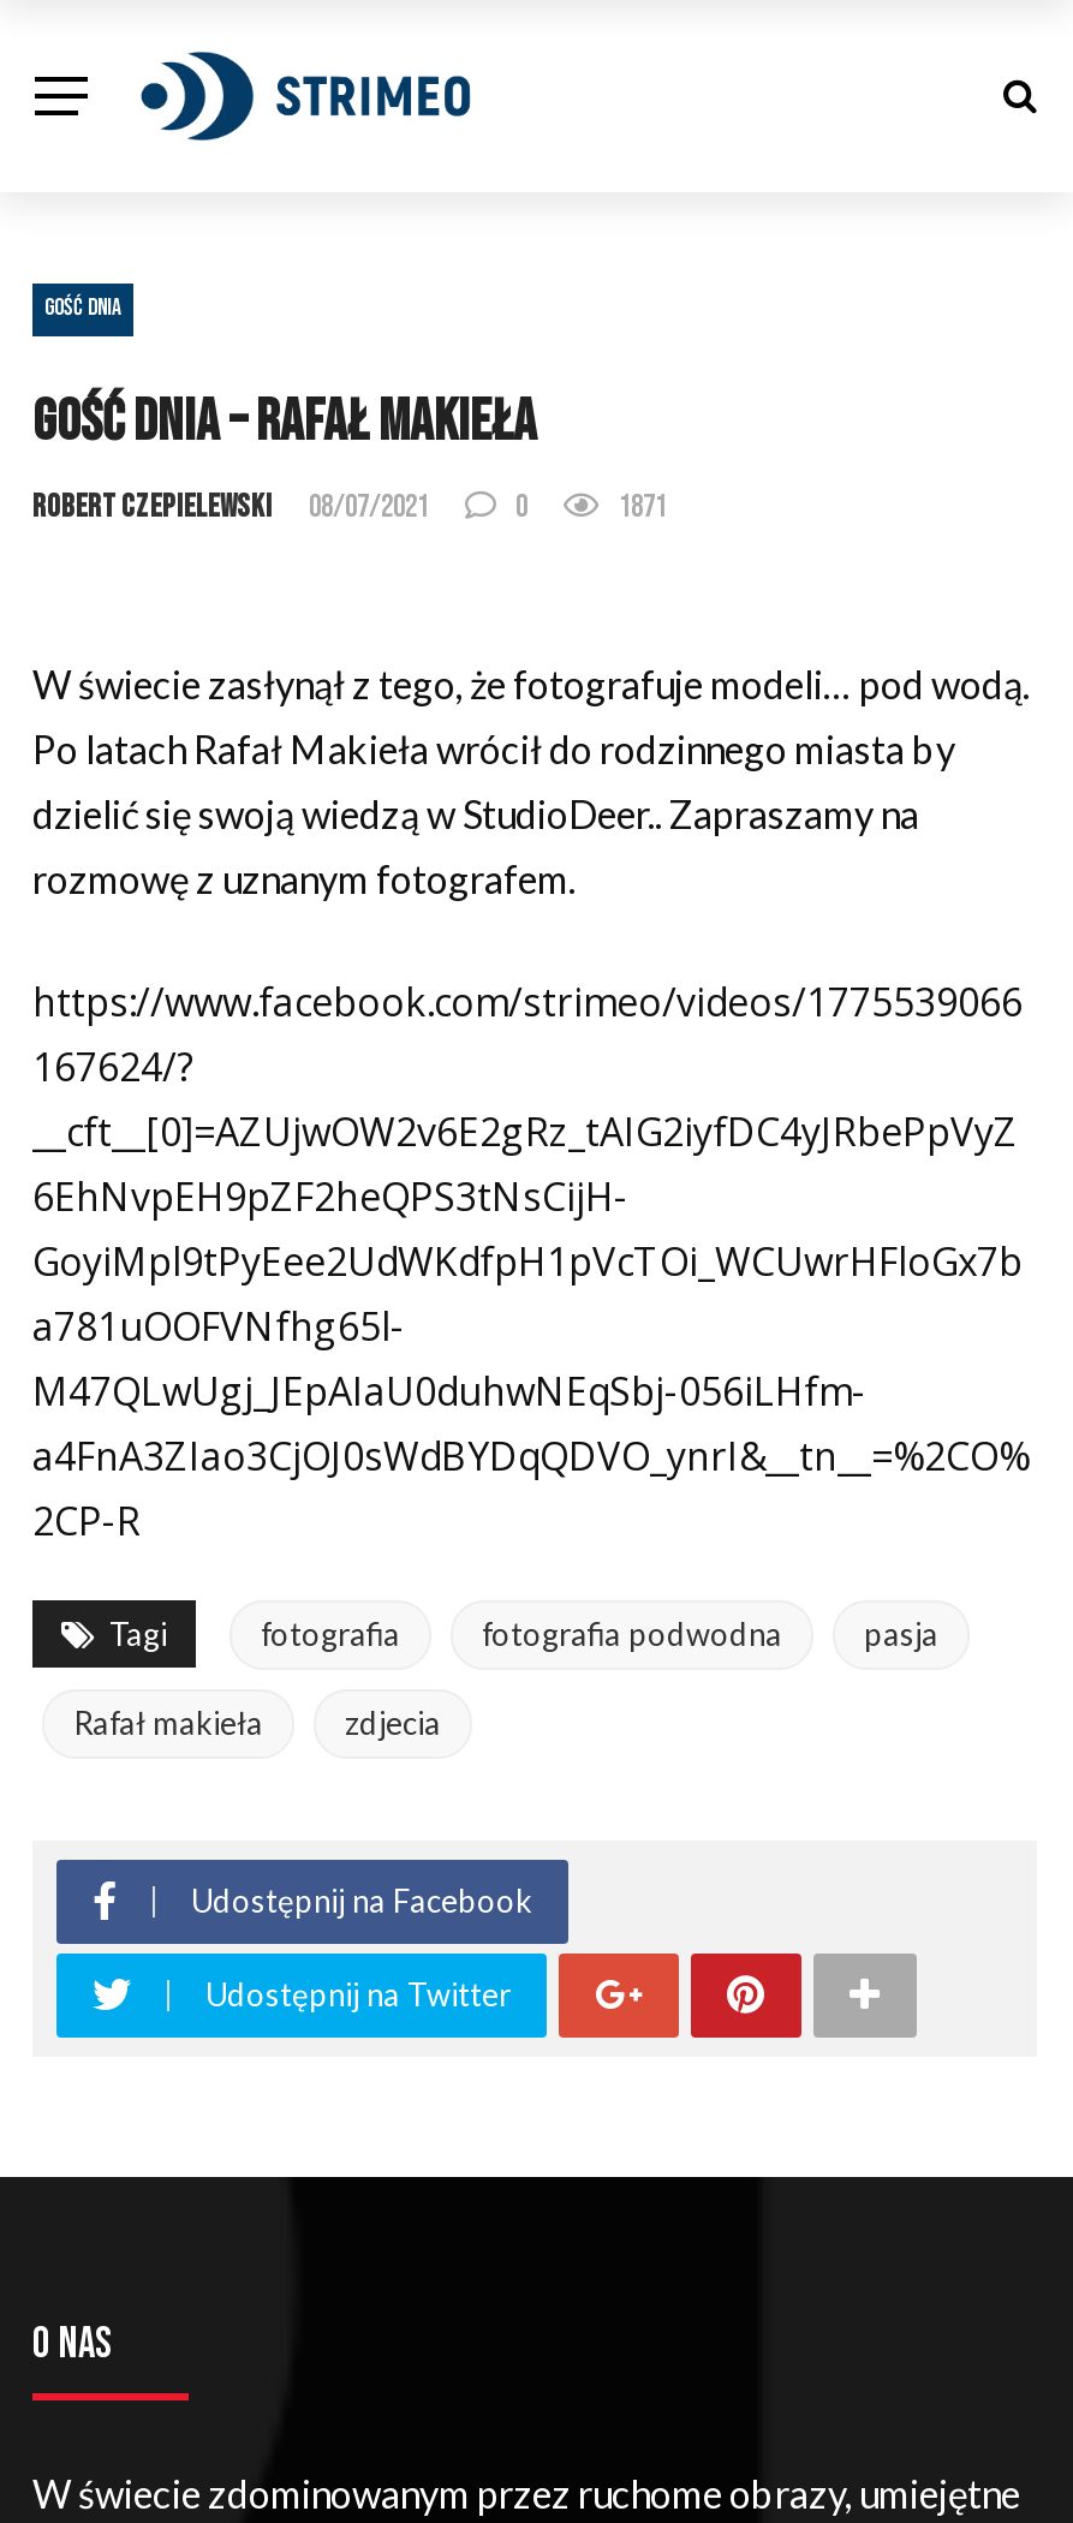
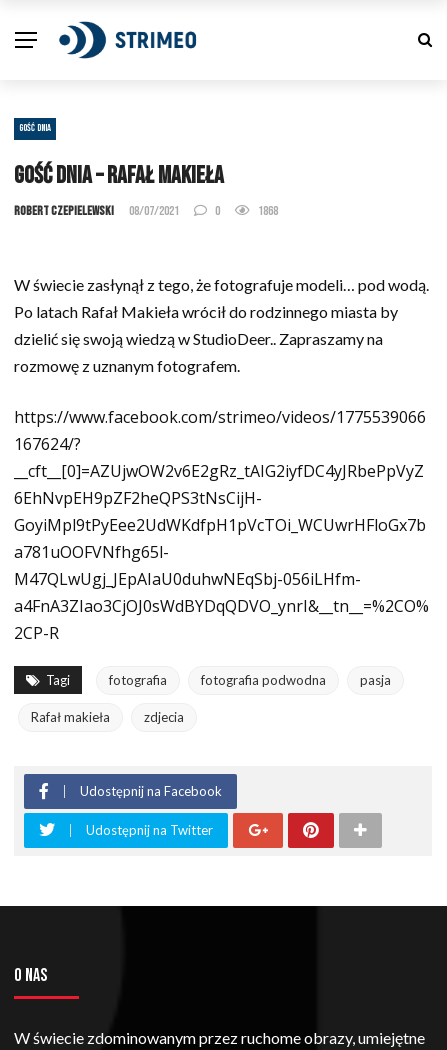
- 1871
+ 1868
